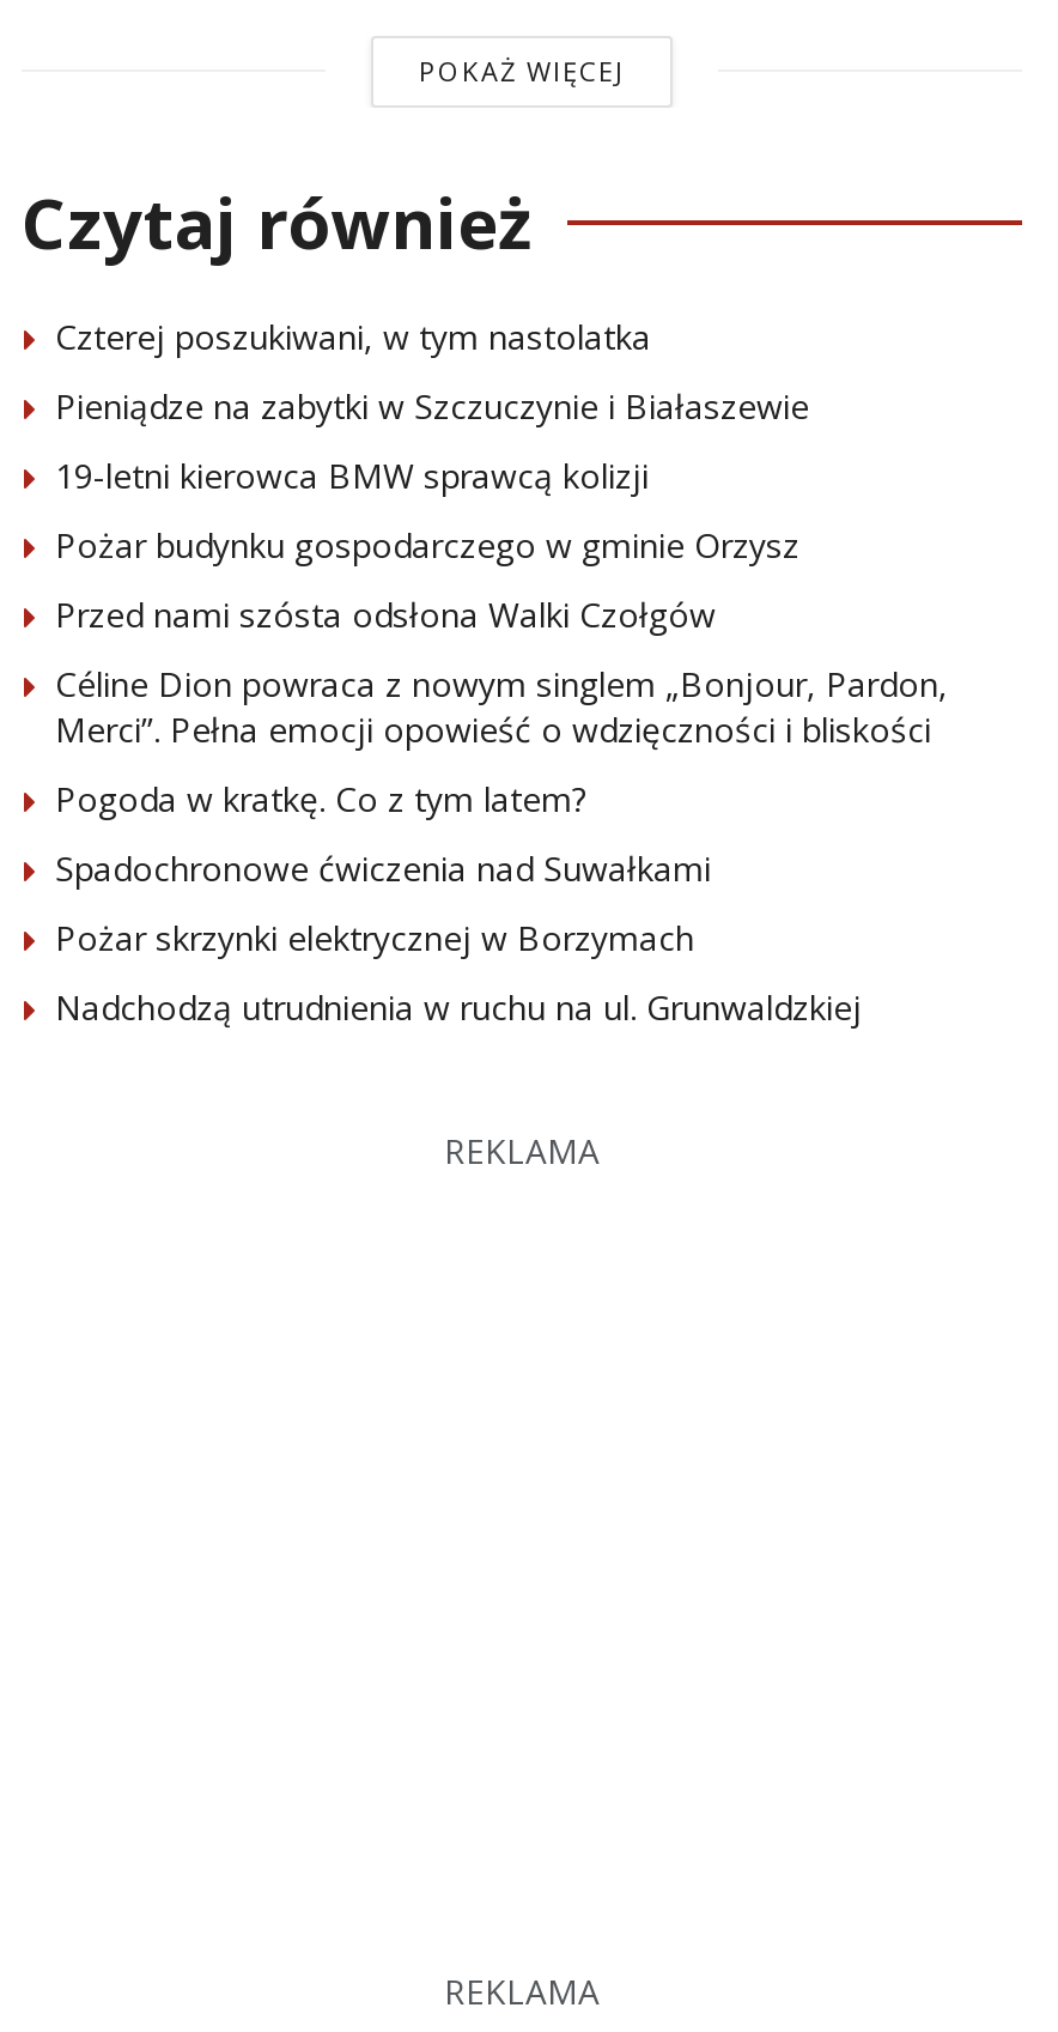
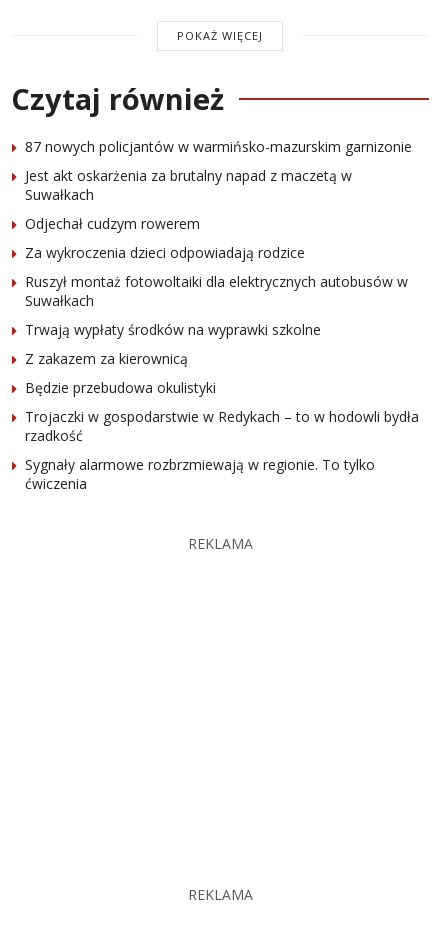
- Czterej poszukiwani, w tym nastolatka
+ 87 nowych policjantów w warmińsko-mazurskim garnizonie

- Pieniądze na zabytki w Szczuczynie i Białaszewie
+ Jest akt oskarżenia za brutalny napad z maczetą w
+ Suwałkach

- 19-letni kierowca BMW sprawcą kolizji
+ Odjechał cudzym rowerem

- Pożar budynku gospodarczego w gminie Orzysz
+ Za wykroczenia dzieci odpowiadają rodzice

- Przed nami szósta odsłona Walki Czołgów
+ Ruszył montaż fotowoltaiki dla elektrycznych autobusów w
+ Suwałkach

- Céline Dion powraca z nowym singlem „Bonjour, Pardon,
- Merci”. Pełna emocji opowieść o wdzięczności i bliskości
+ Trwają wypłaty środków na wyprawki szkolne

- Pogoda w kratkę. Co z tym latem?
+ Z zakazem za kierownicą

- Spadochronowe ćwiczenia nad Suwałkami
+ Będzie przebudowa okulistyki

- Pożar skrzynki elektrycznej w Borzymach
+ Trojaczki w gospodarstwie w Redykach – to w hodowli bydła
+ rzadkość

- Nadchodzą utrudnienia w ruchu na ul. Grunwaldzkiej
+ Sygnały alarmowe rozbrzmiewają w regionie. To tylko
+ ćwiczenia
